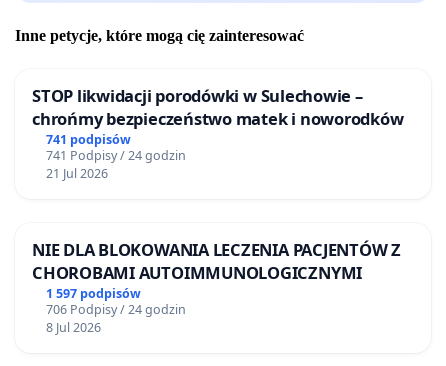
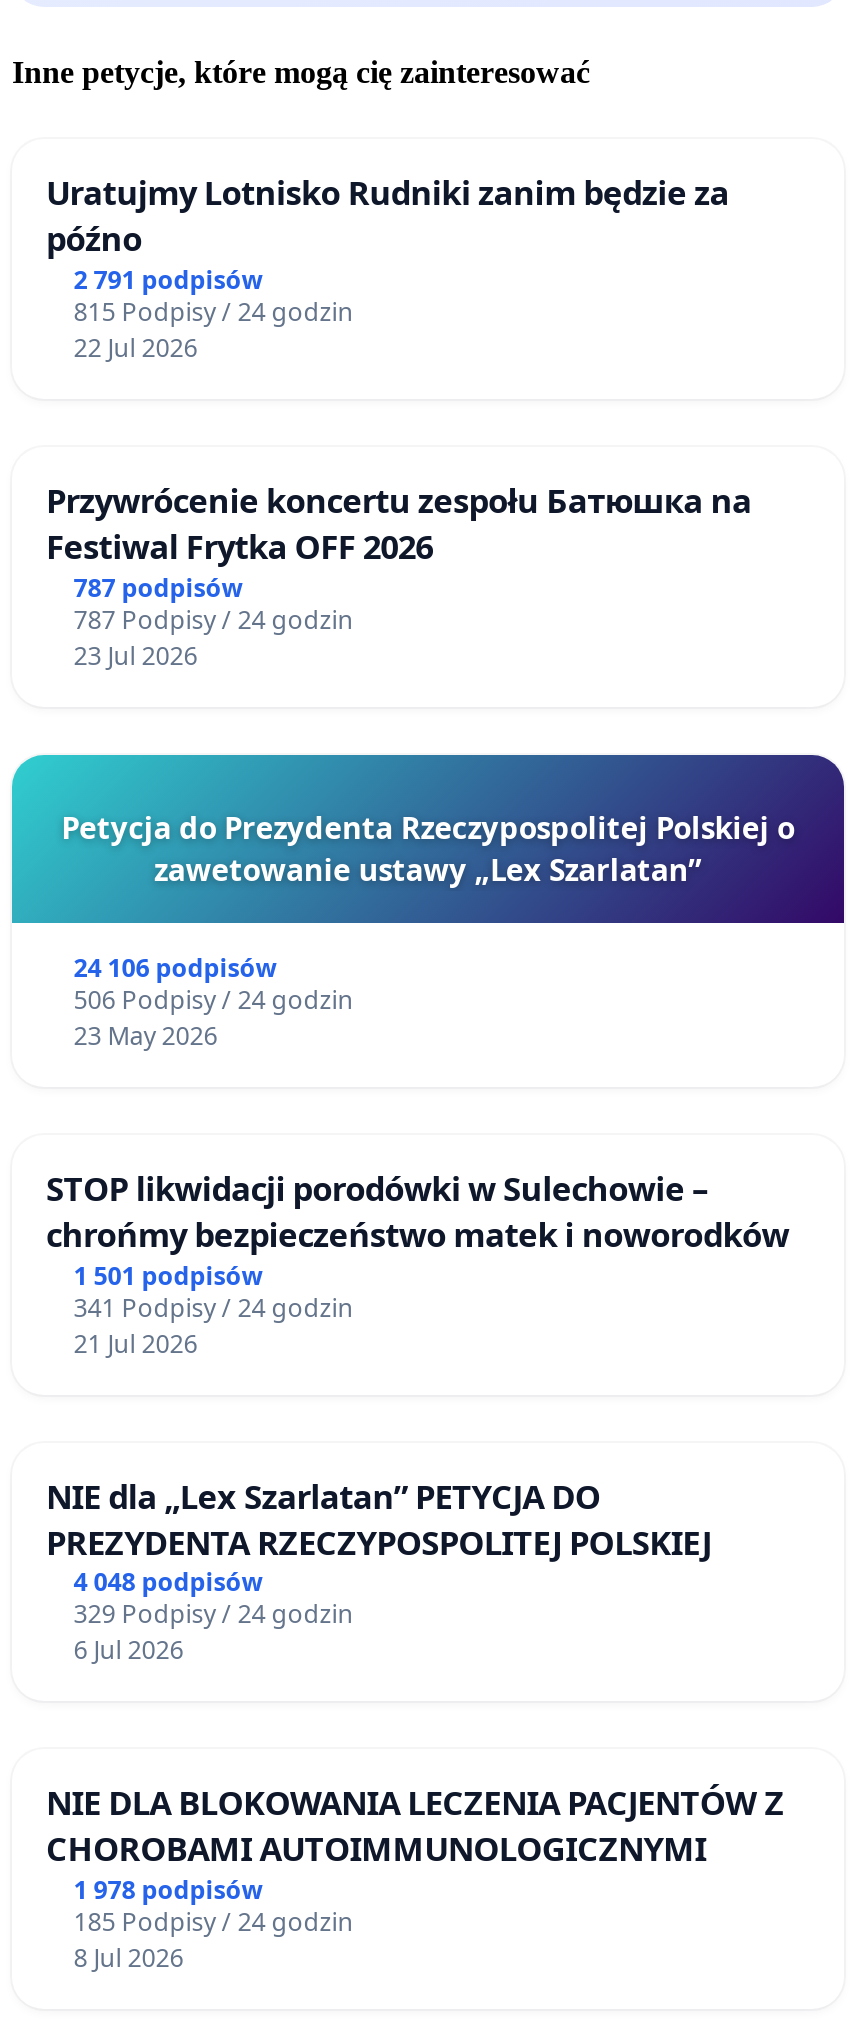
+ [image]
+ Petycja do Prezydenta Rzeczypospolitej Polskiej o
+ zawetowanie ustawy „Lex Szarlatan”
+ 24 106 podpisów
+ 506 Podpisy / 24 godzin
+ 23 May 2026

+ Uratujmy Lotnisko Rudniki zanim będzie za
+ późno
+ 2 791 podpisów
+ 815 Podpisy / 24 godzin
+ 22 Jul 2026
+ Przywrócenie koncertu zespołu Батюшка na
+ Festiwal Frytka OFF 2026
+ 787 podpisów
+ 787 Podpisy / 24 godzin
+ 23 Jul 2026

- 741 podpisów
+ 1 501 podpisów

- 741 Podpisy / 24 godzin
+ 341 Podpisy / 24 godzin

+ NIE dla „Lex Szarlatan” PETYCJA DO
+ PREZYDENTA RZECZYPOSPOLITEJ POLSKIEJ
+ 4 048 podpisów
+ 329 Podpisy / 24 godzin
+ 6 Jul 2026

- 1 597 podpisów
+ 1 978 podpisów

- 706 Podpisy / 24 godzin
+ 185 Podpisy / 24 godzin
